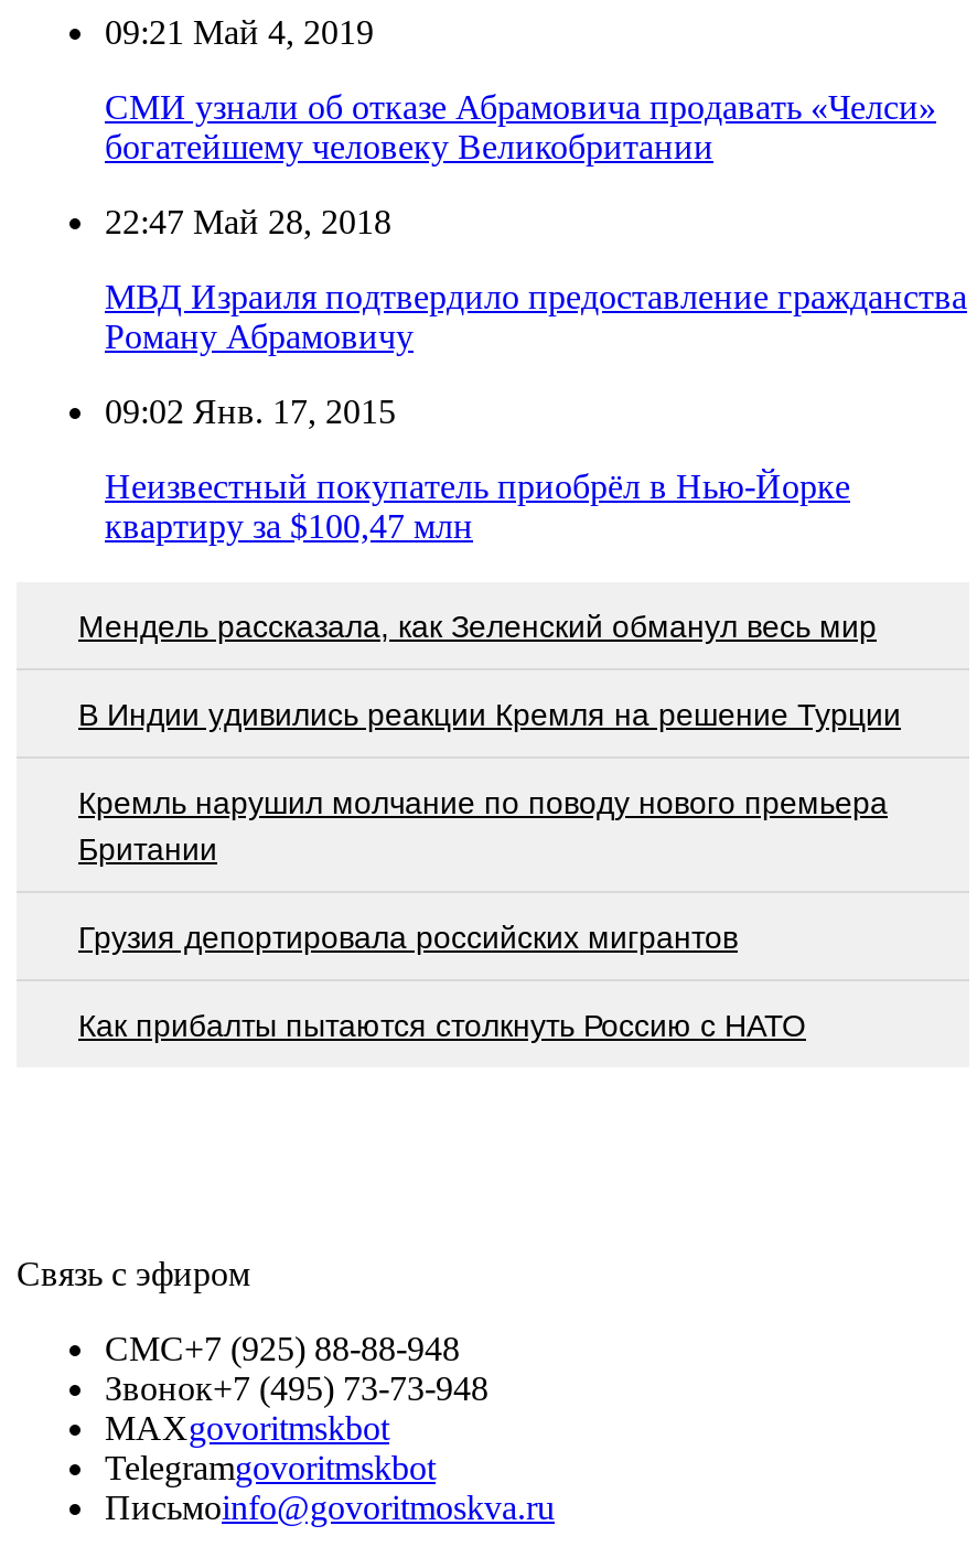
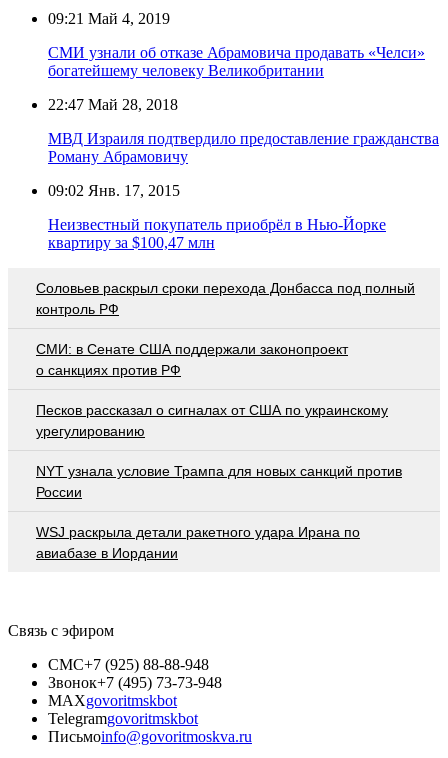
- Мендель рассказала, как Зеленский обманул весь мир
+ Соловьев раскрыл сроки перехода Донбасса под полный
+ контроль РФ

- В Индии удивились реакции Кремля на решение Турции
+ СМИ: в Сенате США поддержали законопроект
+ о санкциях против РФ

- Кремль нарушил молчание по поводу нового премьера
- Британии
+ Песков рассказал о сигналах от США по украинскому
+ урегулированию

- Грузия депортировала российских мигрантов
+ NYT узнала условие Трампа для новых санкций против
+ России

- Как прибалты пытаются столкнуть Россию с НАТО
+ WSJ раскрыла детали ракетного удара Ирана по
+ авиабазе в Иордании
